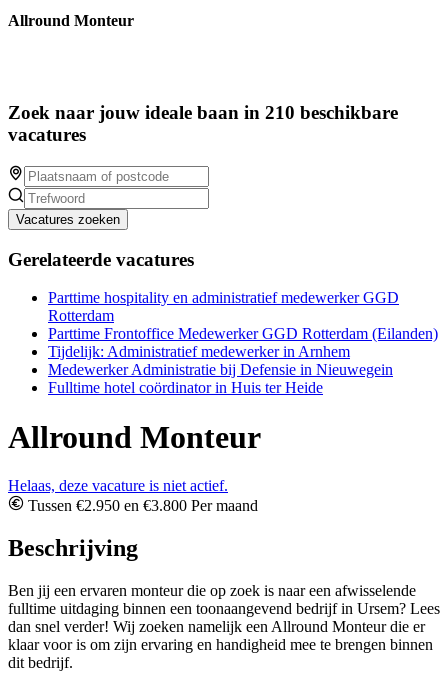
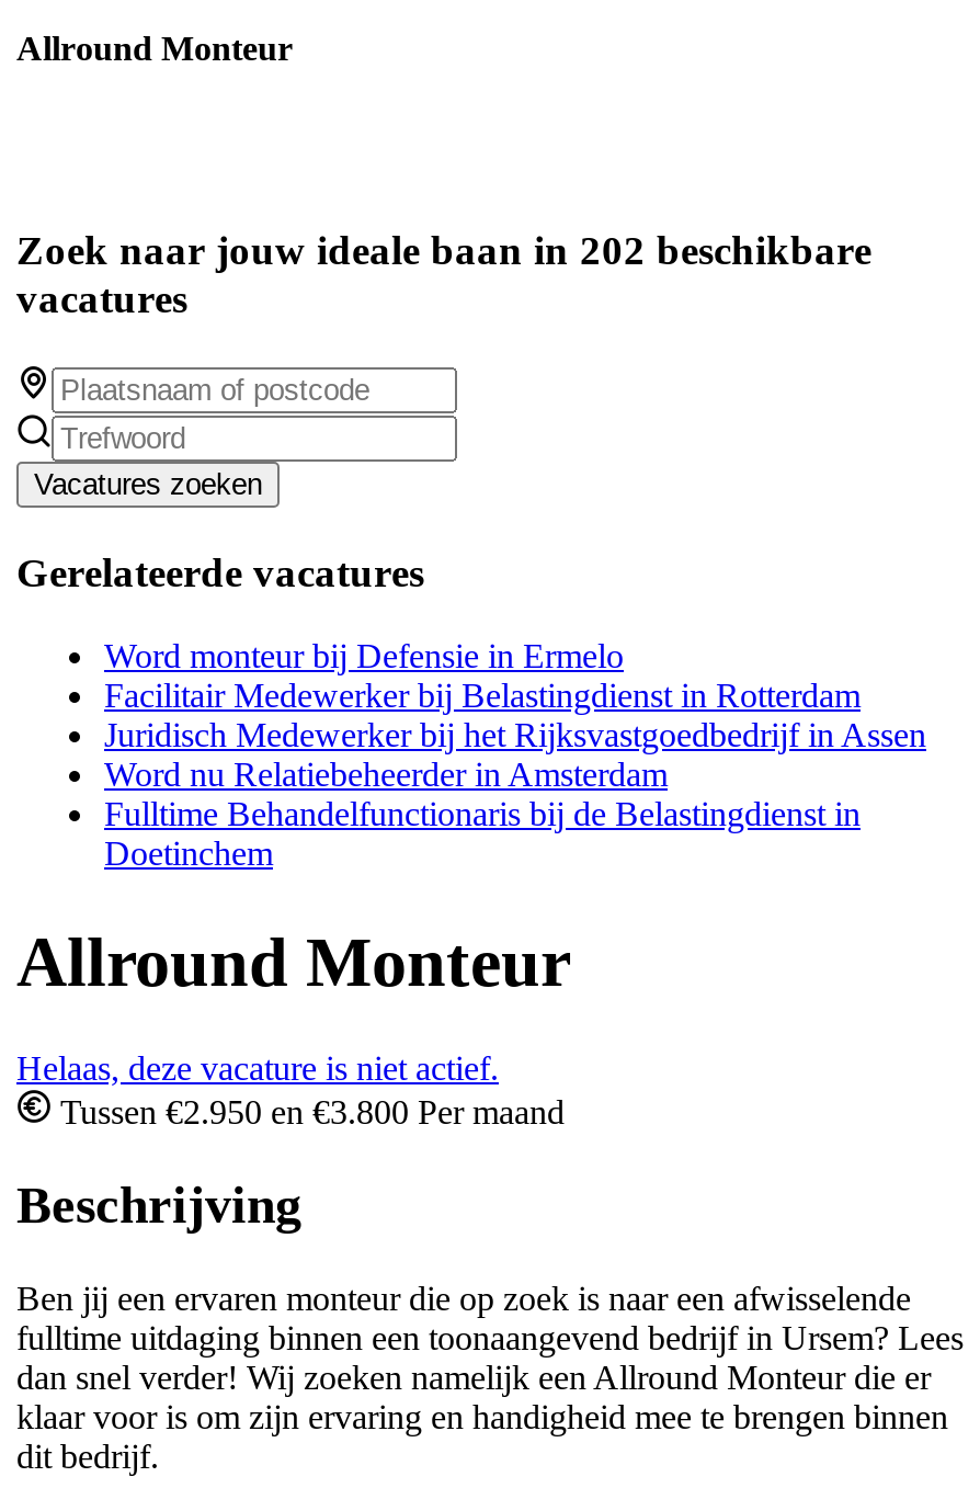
- Zoek naar jouw ideale baan in 210 beschikbare
+ Zoek naar jouw ideale baan in 202 beschikbare

- Parttime hospitality en administratief medewerker GGD
- Rotterdam
- Parttime Frontoffice Medewerker GGD Rotterdam (Eilanden)
- Tijdelijk: Administratief medewerker in Arnhem
- Medewerker Administratie bij Defensie in Nieuwegein
- Fulltime hotel coördinator in Huis ter Heide
+ Word monteur bij Defensie in Ermelo
+ Facilitair Medewerker bij Belastingdienst in Rotterdam
+ Juridisch Medewerker bij het Rijksvastgoedbedrijf in Assen
+ Word nu Relatiebeheerder in Amsterdam
+ Fulltime Behandelfunctionaris bij de Belastingdienst in
+ Doetinchem
